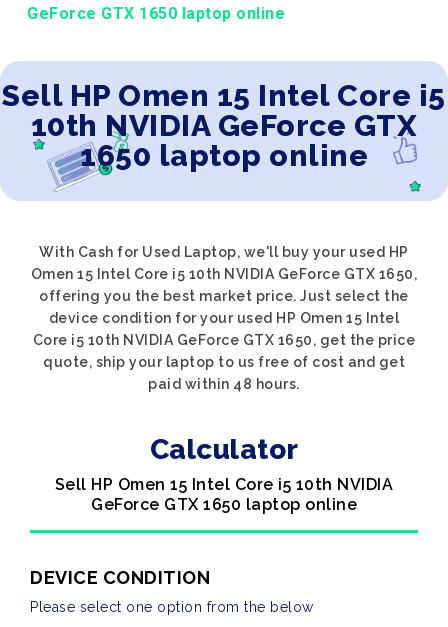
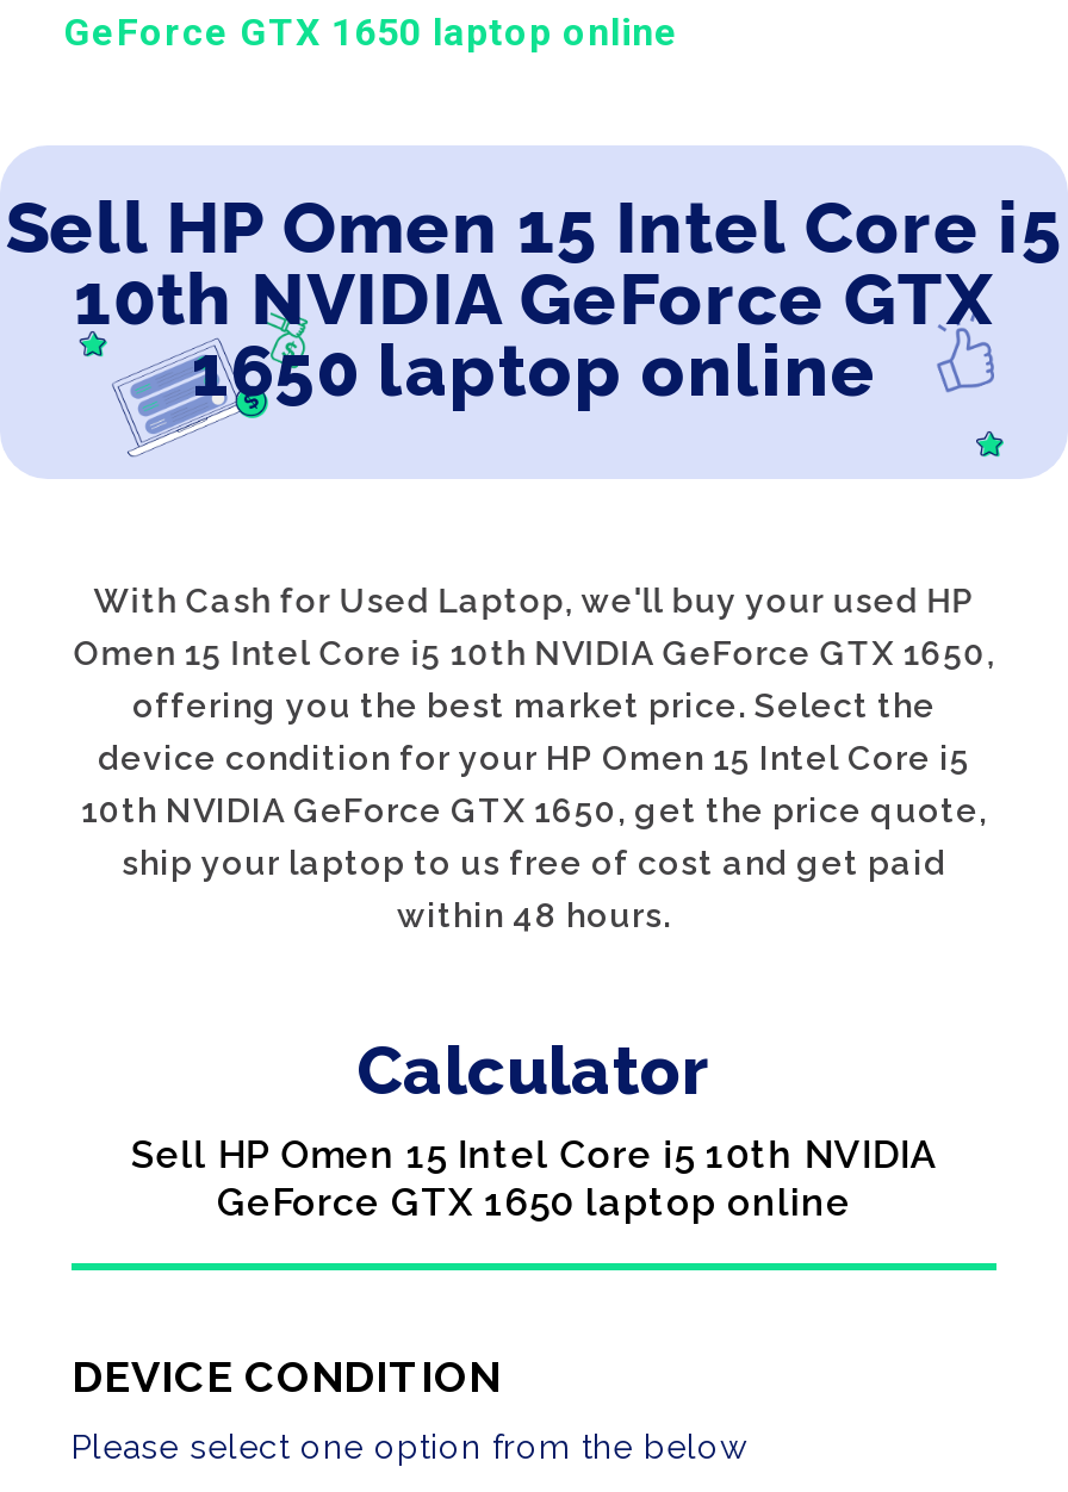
- offering you the best market price. Just select the
- device condition for your used HP Omen 15 Intel
- Core i5 10th NVIDIA GeForce GTX 1650, get the price
- quote, ship your laptop to us free of cost and get
- paid within 48 hours.
+ offering you the best market price. Select the
+ device condition for your HP Omen 15 Intel Core i5
+ 10th NVIDIA GeForce GTX 1650, get the price quote,
+ ship your laptop to us free of cost and get paid
+ within 48 hours.
